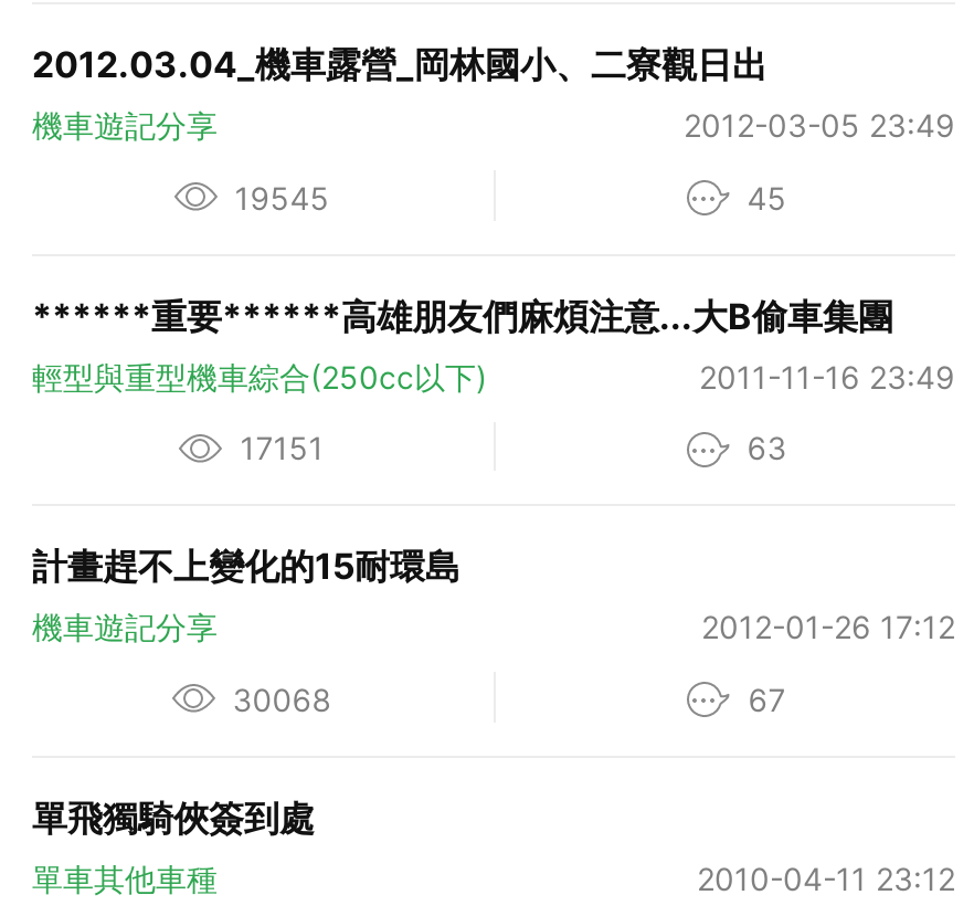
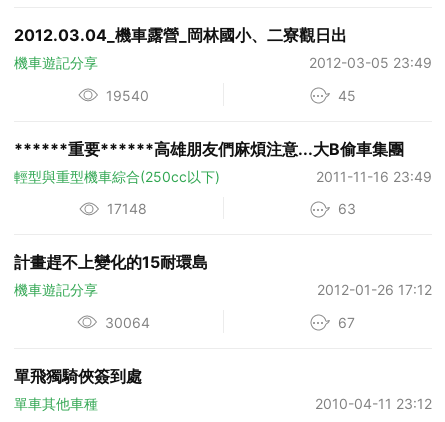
- 19545
+ 19540

- 17151
+ 17148

- 30068
+ 30064
